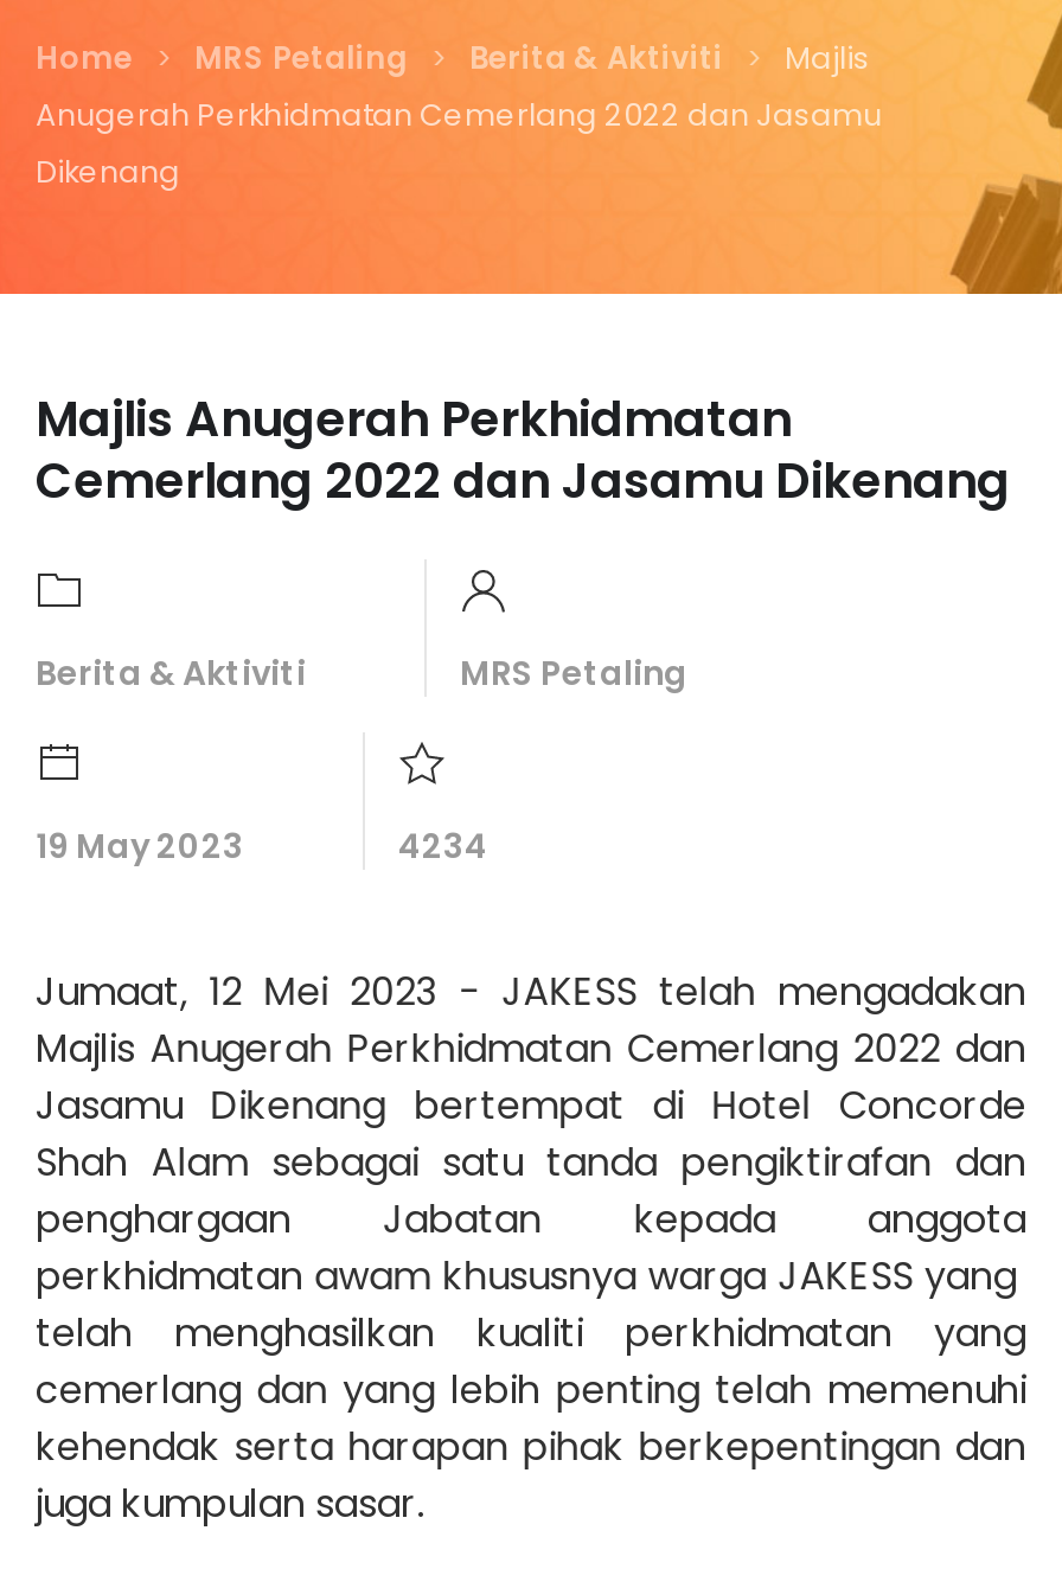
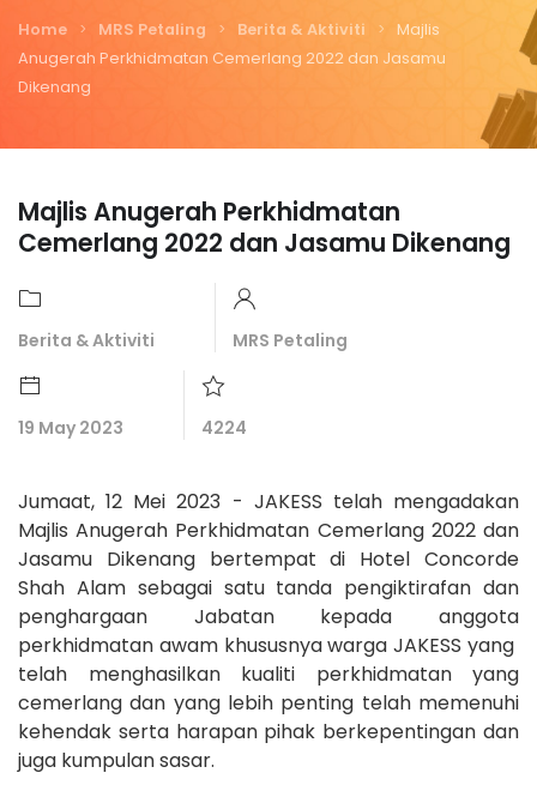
- 4234
+ 4224
